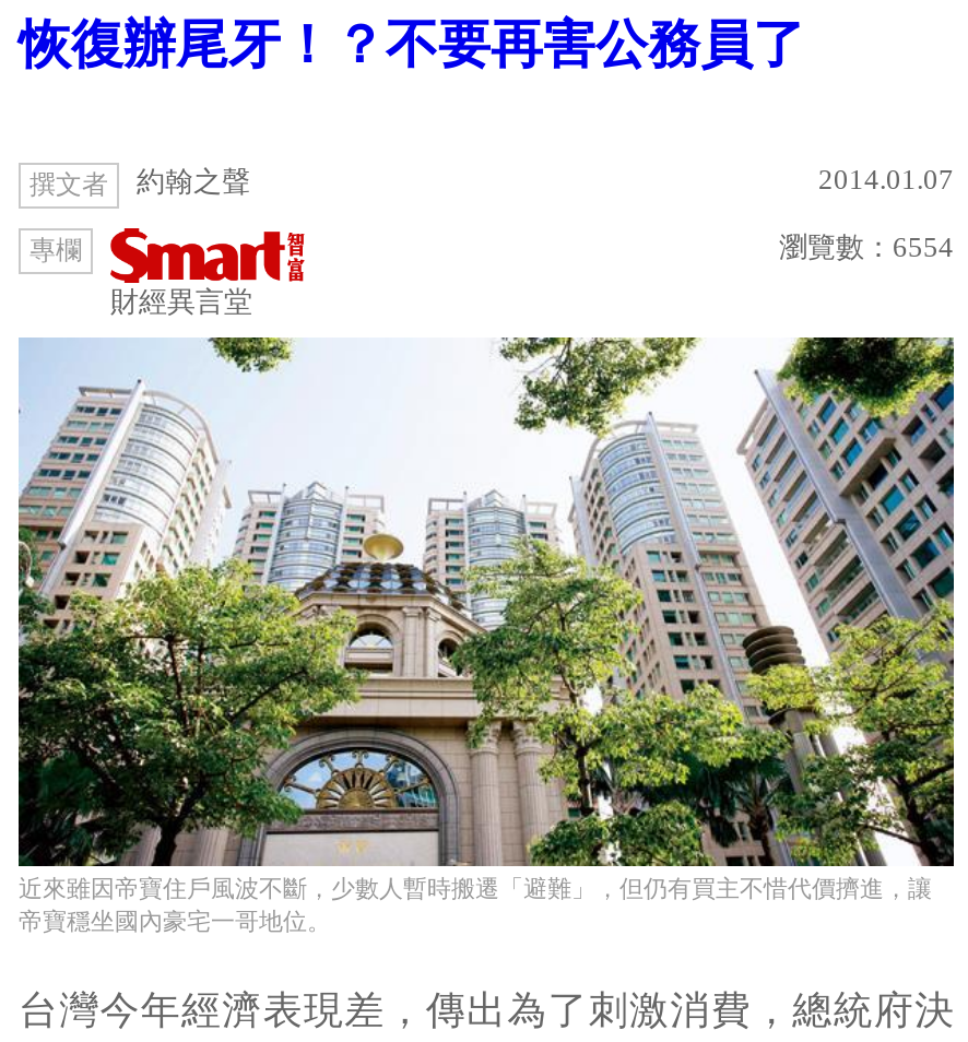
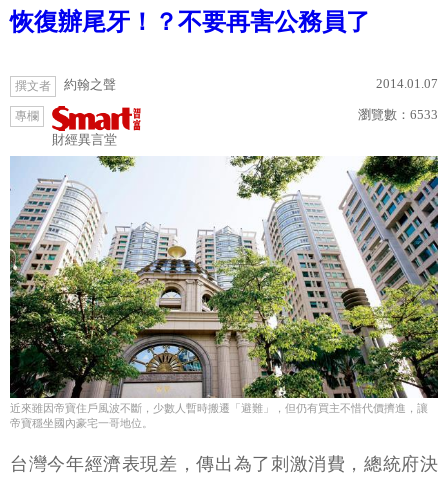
- 瀏覽數：6554
+ 瀏覽數：6533
